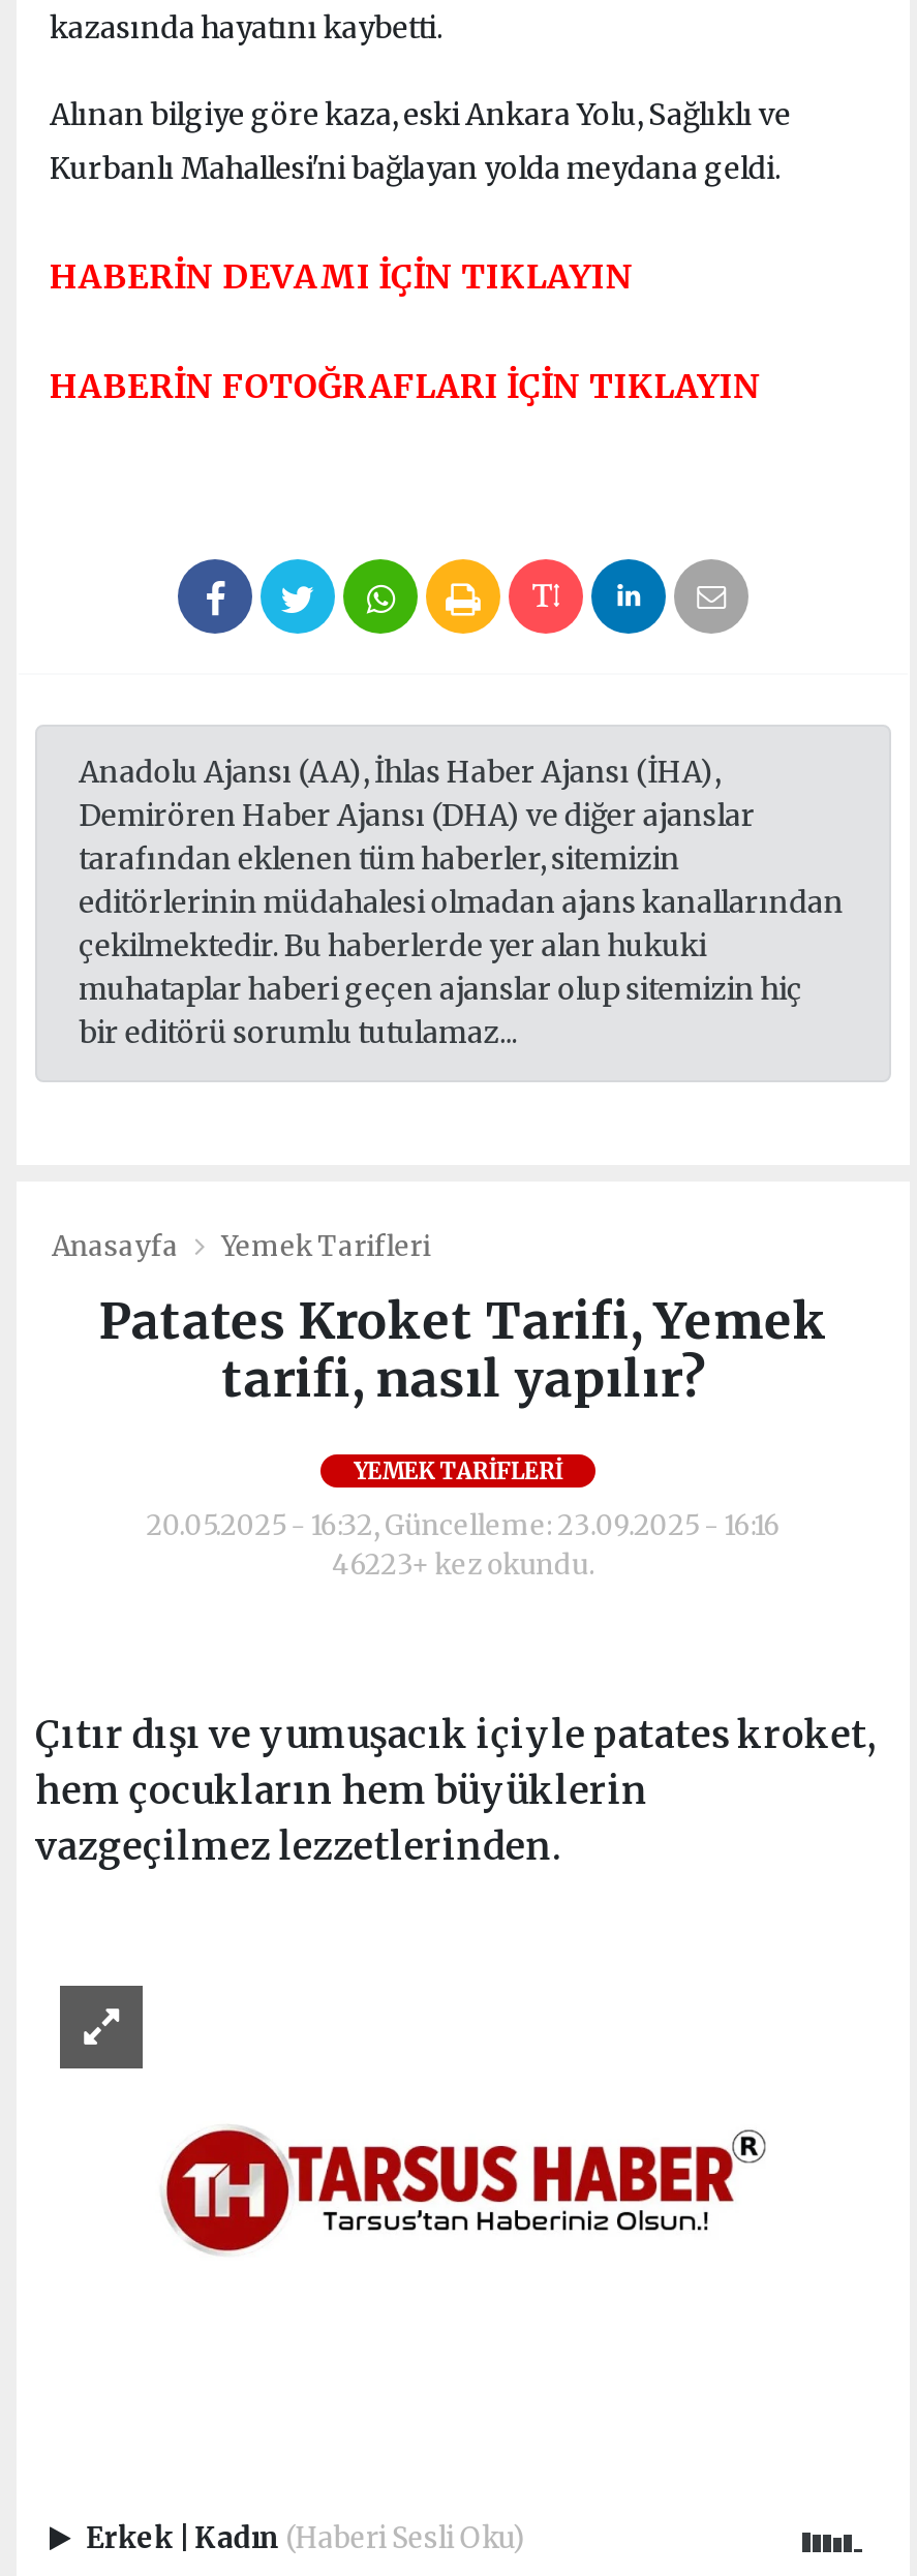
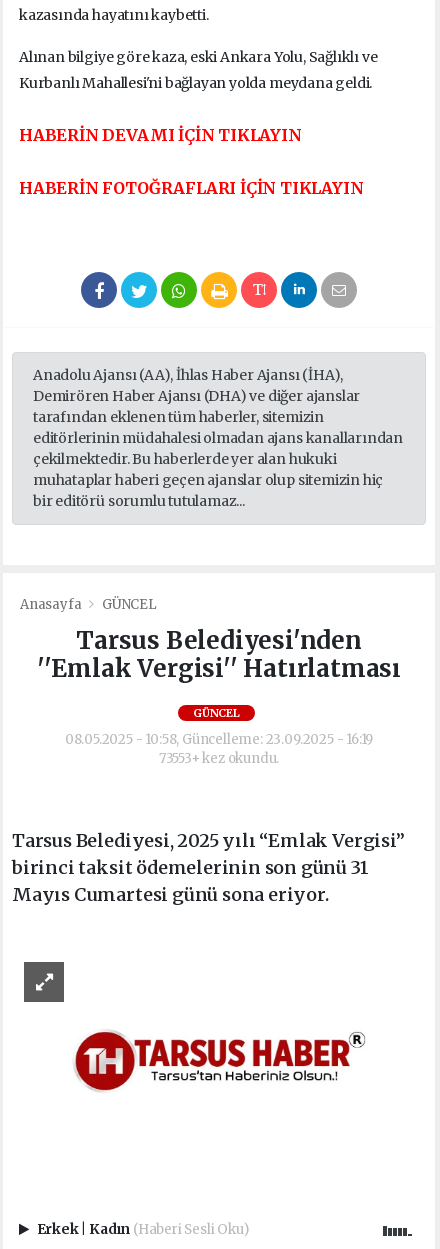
- Yemek Tarifleri
- Patates Kroket Tarifi, Yemek
- tarifi, nasıl yapılır?
+ GÜNCEL
+ Tarsus Belediyesi'nden
+ ''Emlak Vergisi'' Hatırlatması

- YEMEK TARIFLERI
+ GÜNCEL

- 20.05.2025 - 16:32, Güncelleme: 23.09.2025 - 16:16
- 46223+ kez okundu.
+ 08.05.2025 - 10:58, Güncelleme: 23.09.2025 - 16:19
+ 73553+ kez okundu.

- Çıtır dışı ve yumuşacık içiyle patates kroket,
- hem çocukların hem büyüklerin
- vazgeçilmez lezzetlerinden.
+ Tarsus Belediyesi, 2025 yılı “Emlak Vergisi”
+ birinci taksit ödemelerinin son günü 31
+ Mayıs Cumartesi günü sona eriyor.
